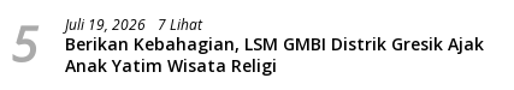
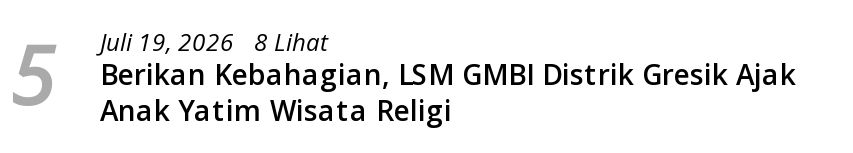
- 5 Juli 19, 2026 7 Lihat Berikan Kebahagian, LSM GMBI Distrik Gresik Ajak Anak Yatim Wisata Religi
+ 5 Juli 19, 2026 8 Lihat Berikan Kebahagian, LSM GMBI Distrik Gresik Ajak Anak Yatim Wisata Religi
